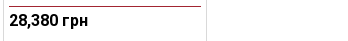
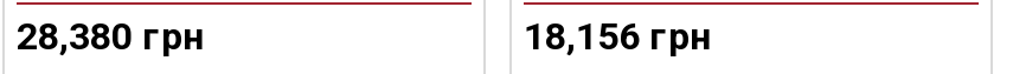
+ 18,156 грн
